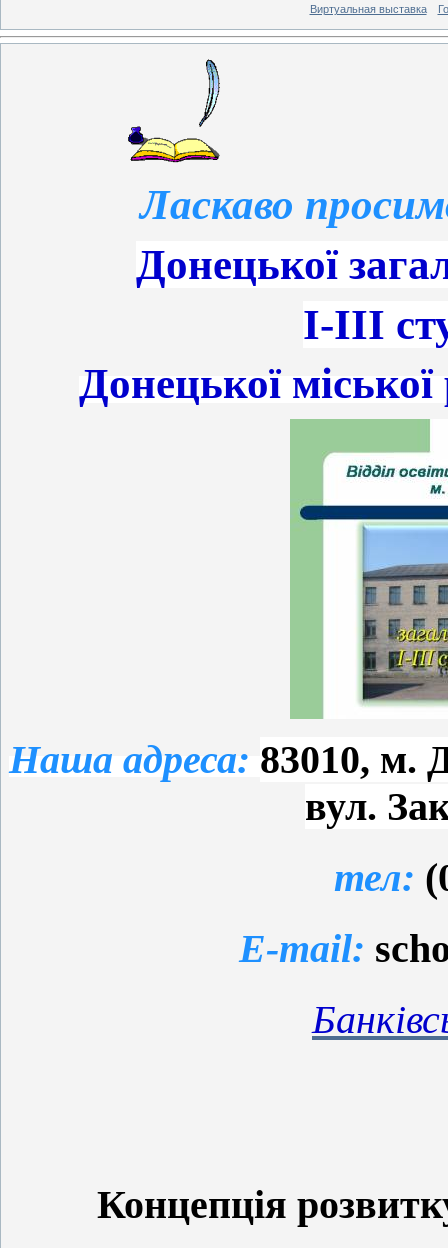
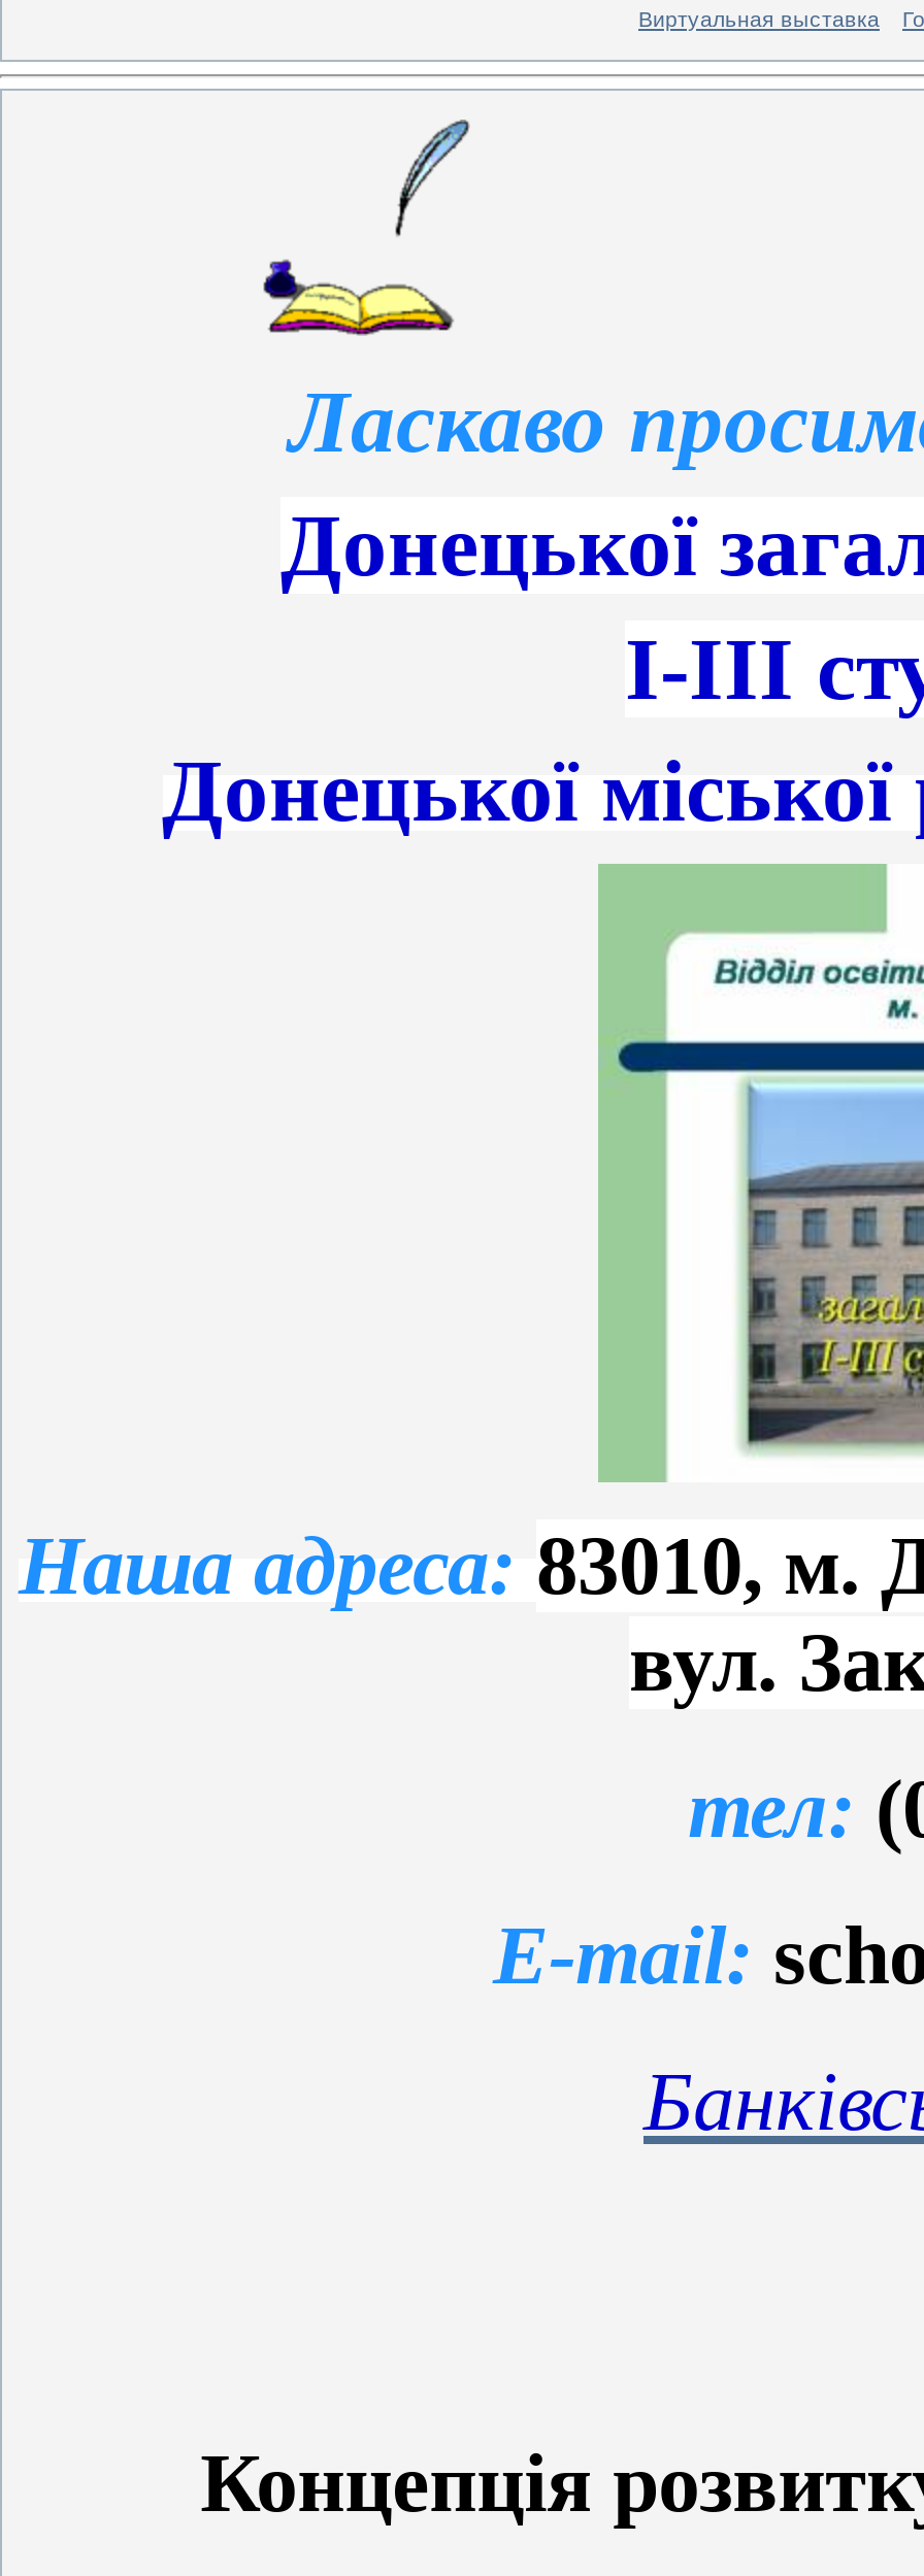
- [image]
+ [image]
